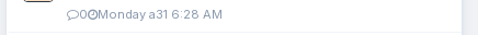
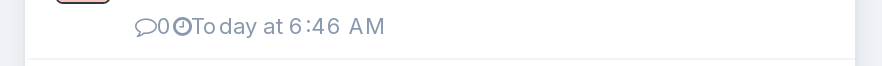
- 0 Monday a31 6:28 AM
+ 0 Today at 6:46 AM
